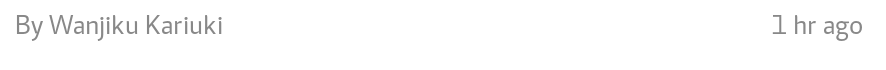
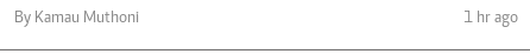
- By Wanjiku Kariuki
+ By Kamau Muthoni
